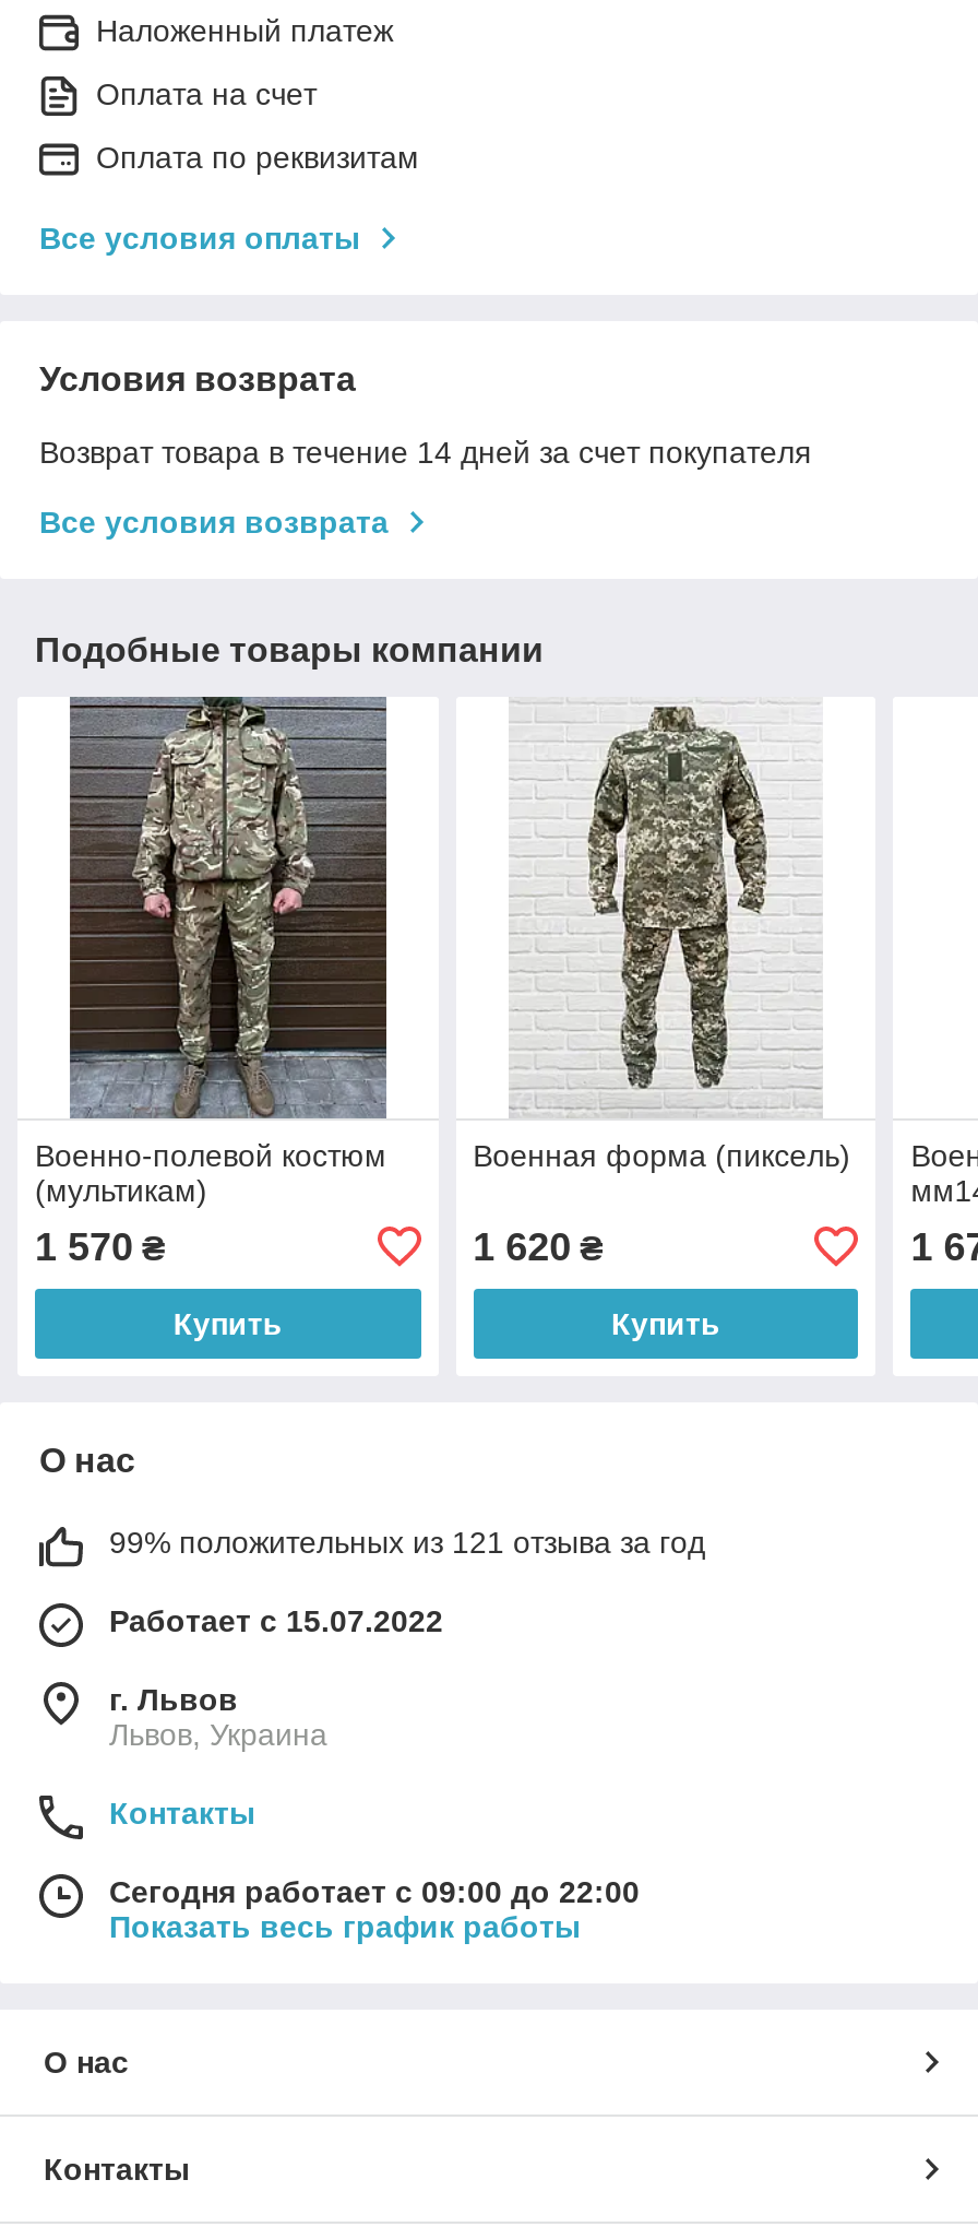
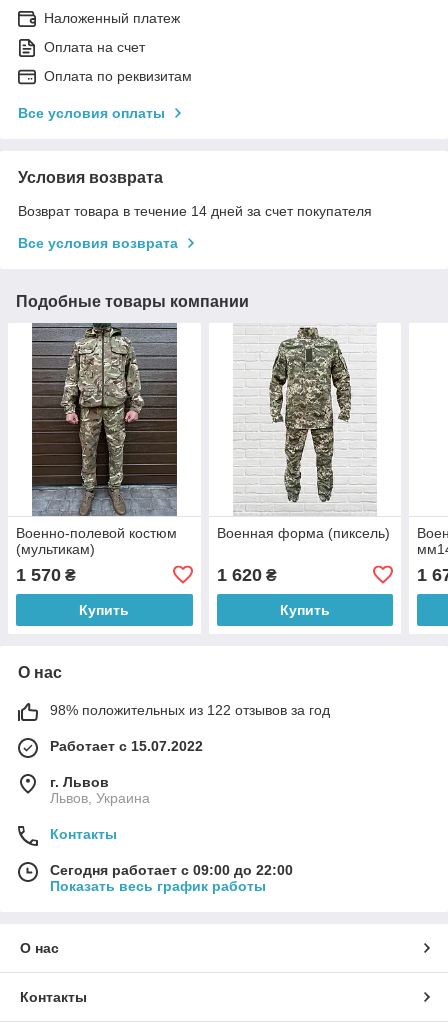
- 99% положительных из 121 отзыва за год
+ 98% положительных из 122 отзывов за год
